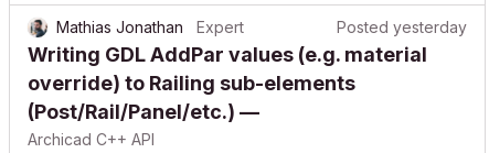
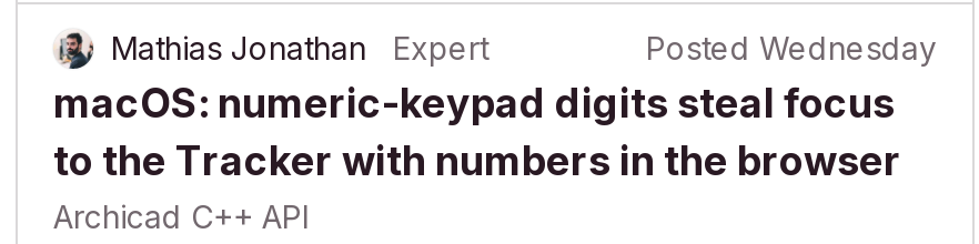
- Posted yesterday
- Writing GDL AddPar values (e.g. material
- override) to Railing sub-elements
- (Post/Rail/Panel/etc.) —
+ Posted Wednesday
+ macOS: numeric-keypad digits steal focus
+ to the Tracker with numbers in the browser
